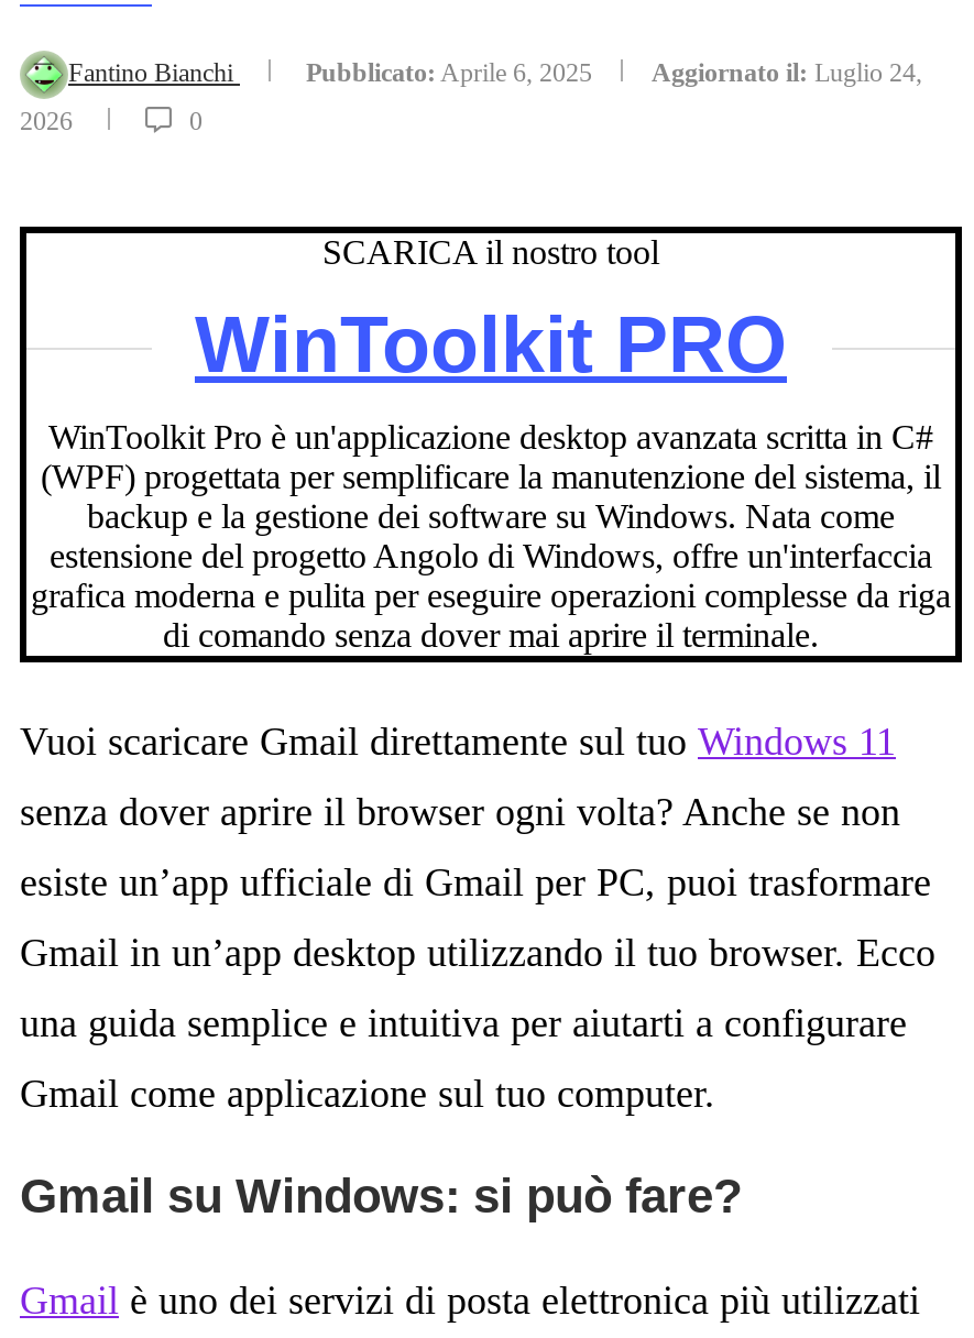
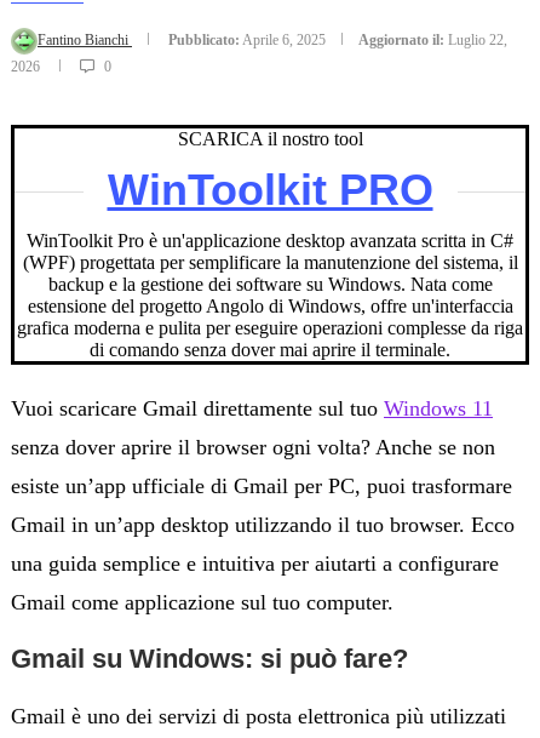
- Aggiornato il: Luglio 24,
+ Aggiornato il: Luglio 22,
